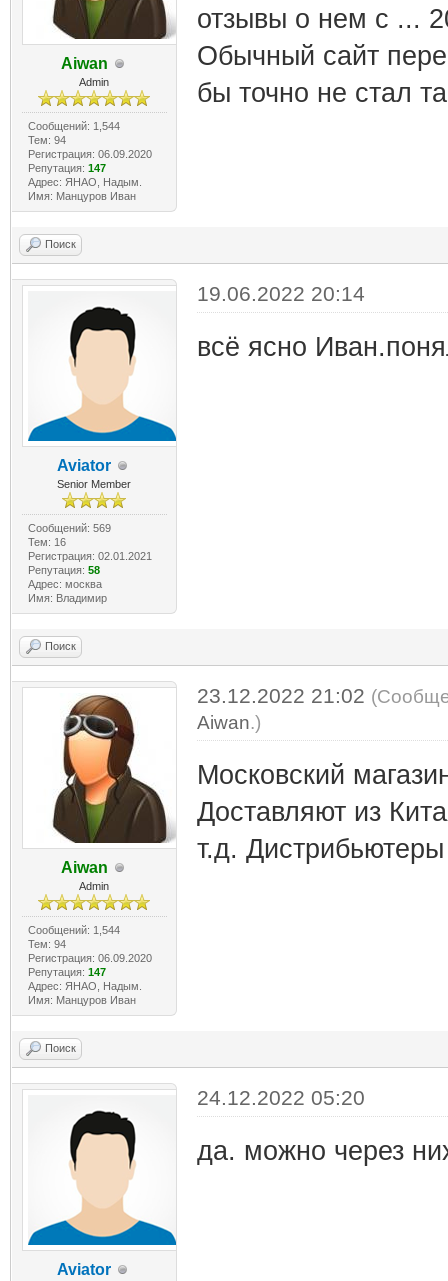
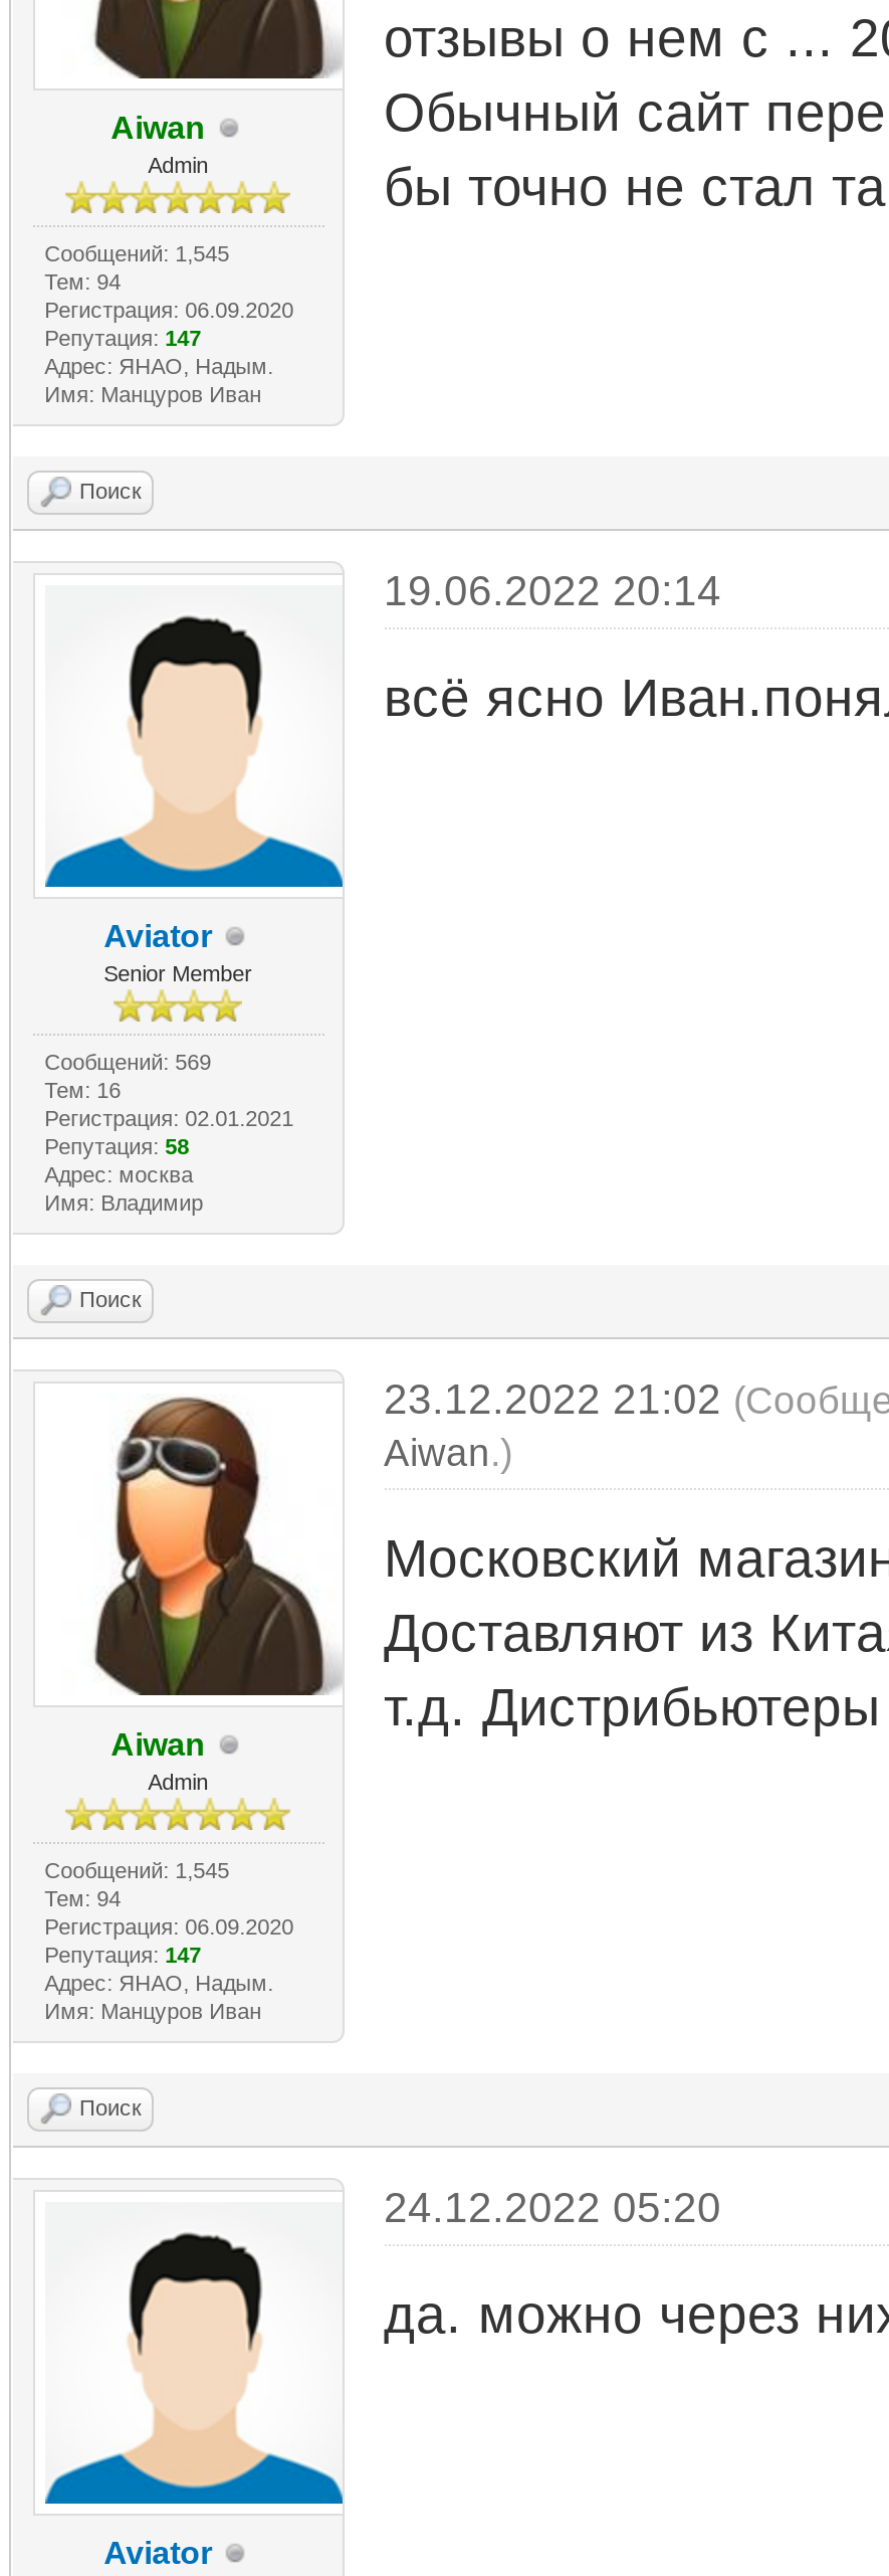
- Сообщений: 1,544
+ Сообщений: 1,545

- Сообщений: 1,544
+ Сообщений: 1,545
